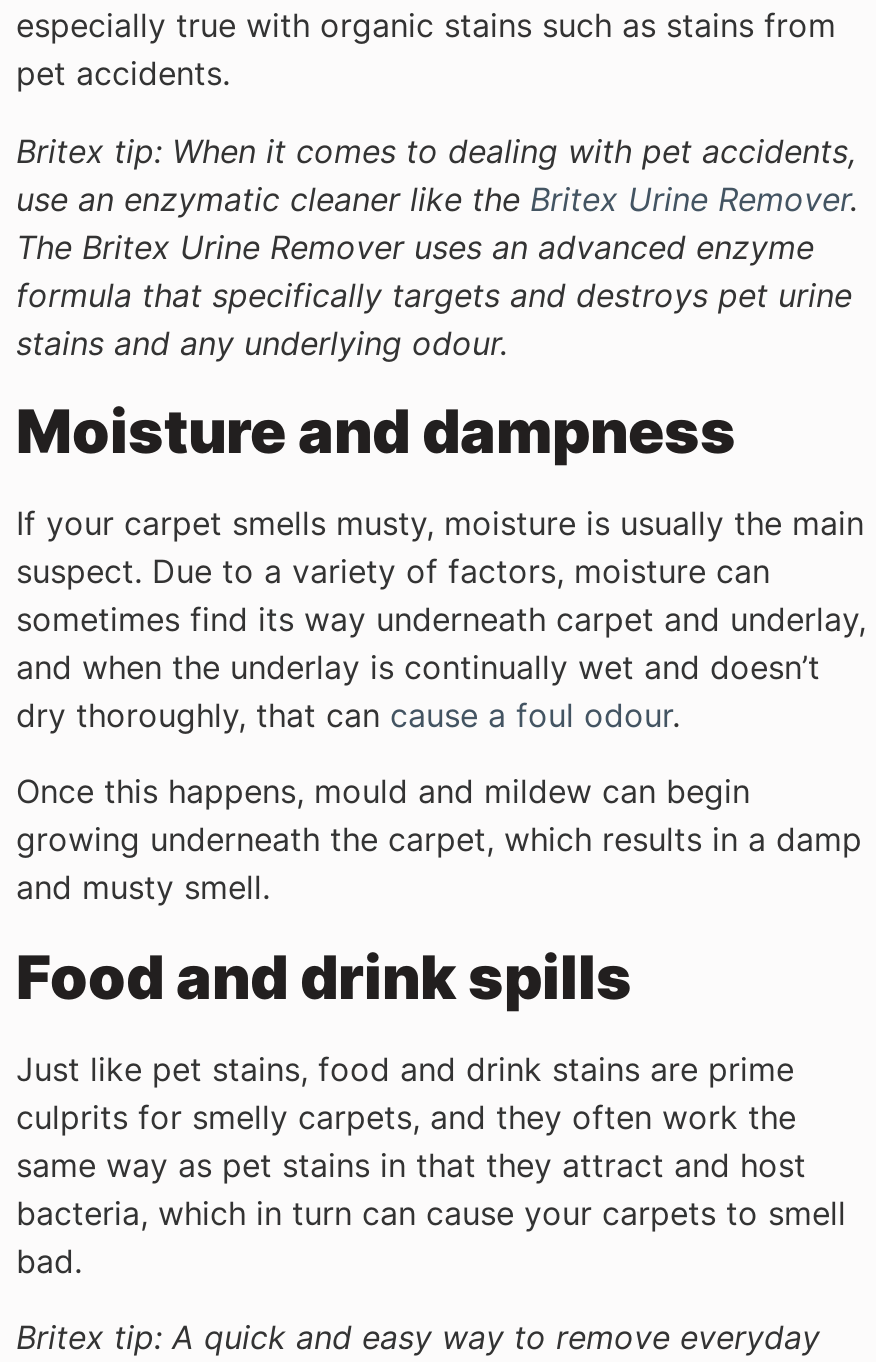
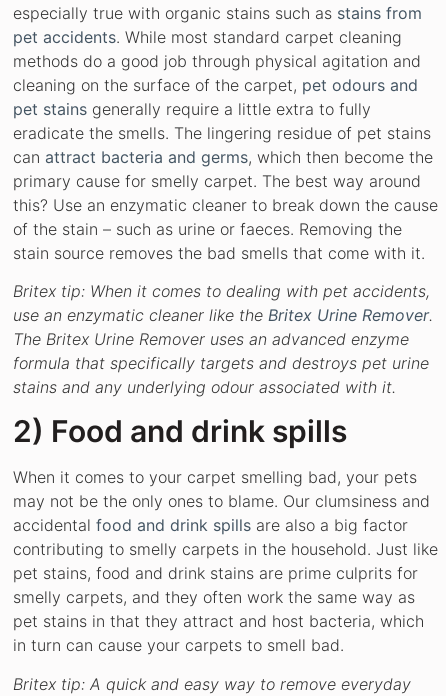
- pet accidents.
+ pet accidents. While most standard carpet cleaning
+ methods do a good job through physical agitation and
+ cleaning on the surface of the carpet, pet odours and
+ pet stains generally require a little extra to fully
+ eradicate the smells. The lingering residue of pet stains
+ can attract bacteria and germs, which then become the
+ primary cause for smelly carpet. The best way around
+ this? Use an enzymatic cleaner to break down the cause
+ of the stain – such as urine or faeces. Removing the
+ stain source removes the bad smells that come with it.

moved down: Britex tip: When it comes to dealing with pet accidents, | use an enzymatic cleaner like the Britex Urine Remover. | The Britex Urine Remover uses an advanced enzyme | formula that specifically targets and destroys pet urine

- stains and any underlying odour.
- Moisture and dampness
- If your carpet smells musty, moisture is usually the main
- suspect. Due to a variety of factors, moisture can
- sometimes find its way underneath carpet and underlay,
- and when the underlay is continually wet and doesn’t
- dry thoroughly, that can cause a foul odour.
- Once this happens, mould and mildew can begin
- growing underneath the carpet, which results in a damp
- and musty smell.
- Food and drink spills
- Just like pet stains, food and drink stains are prime
- culprits for smelly carpets, and they often work the
- same way as pet stains in that they attract and host
- bacteria, which in turn can cause your carpets to smell
- bad.
+ stains and any underlying odour associated with it.
+ 2) Food and drink spills
+ When it comes to your carpet smelling bad, your pets
+ may not be the only ones to blame. Our clumsiness and
+ accidental food and drink spills are also a big factor
+ contributing to smelly carpets in the household. Just like
+ pet stains, food and drink stains are prime culprits for
+ smelly carpets, and they often work the same way as
+ pet stains in that they attract and host bacteria, which
+ in turn can cause your carpets to smell bad.
